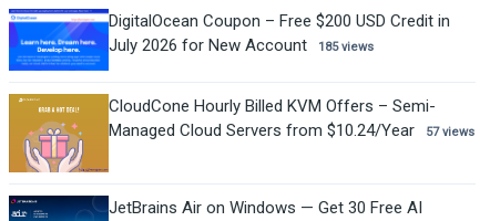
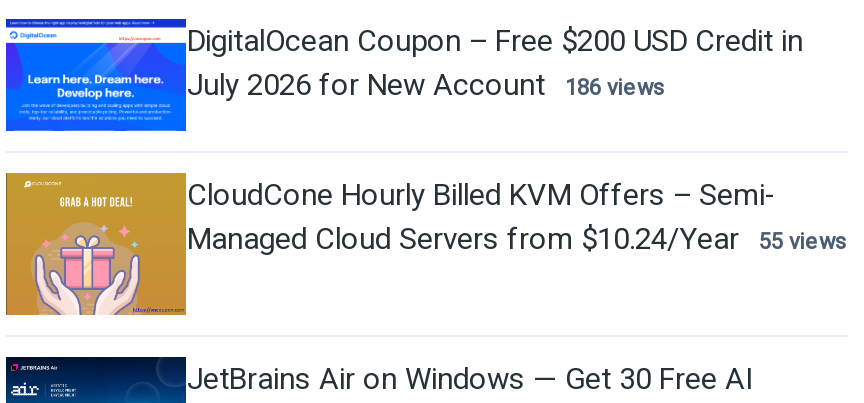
- July 2026 for New Account 185 views
+ July 2026 for New Account 186 views

- Managed Cloud Servers from $10.24/Year 57 views
+ Managed Cloud Servers from $10.24/Year 55 views
